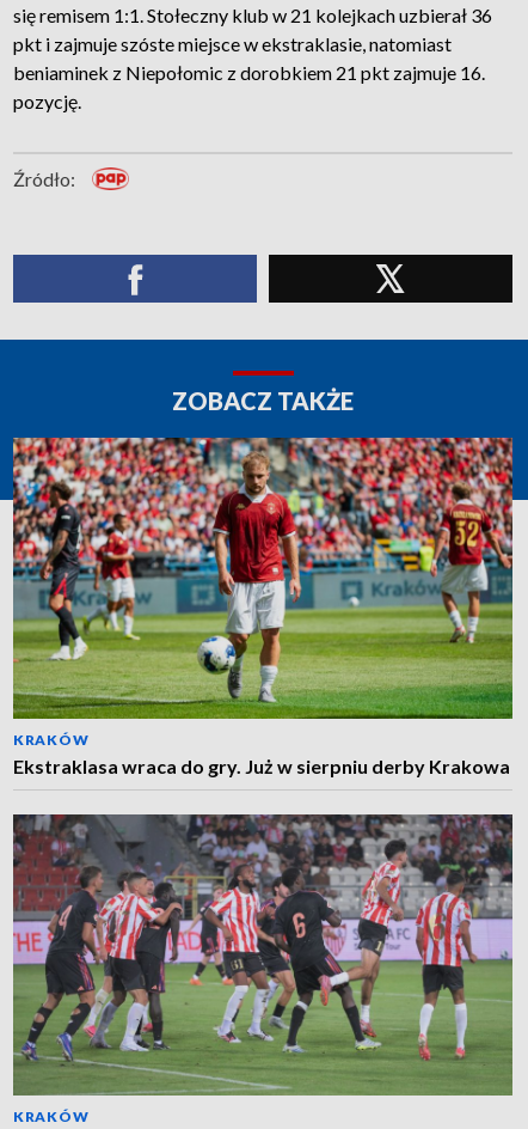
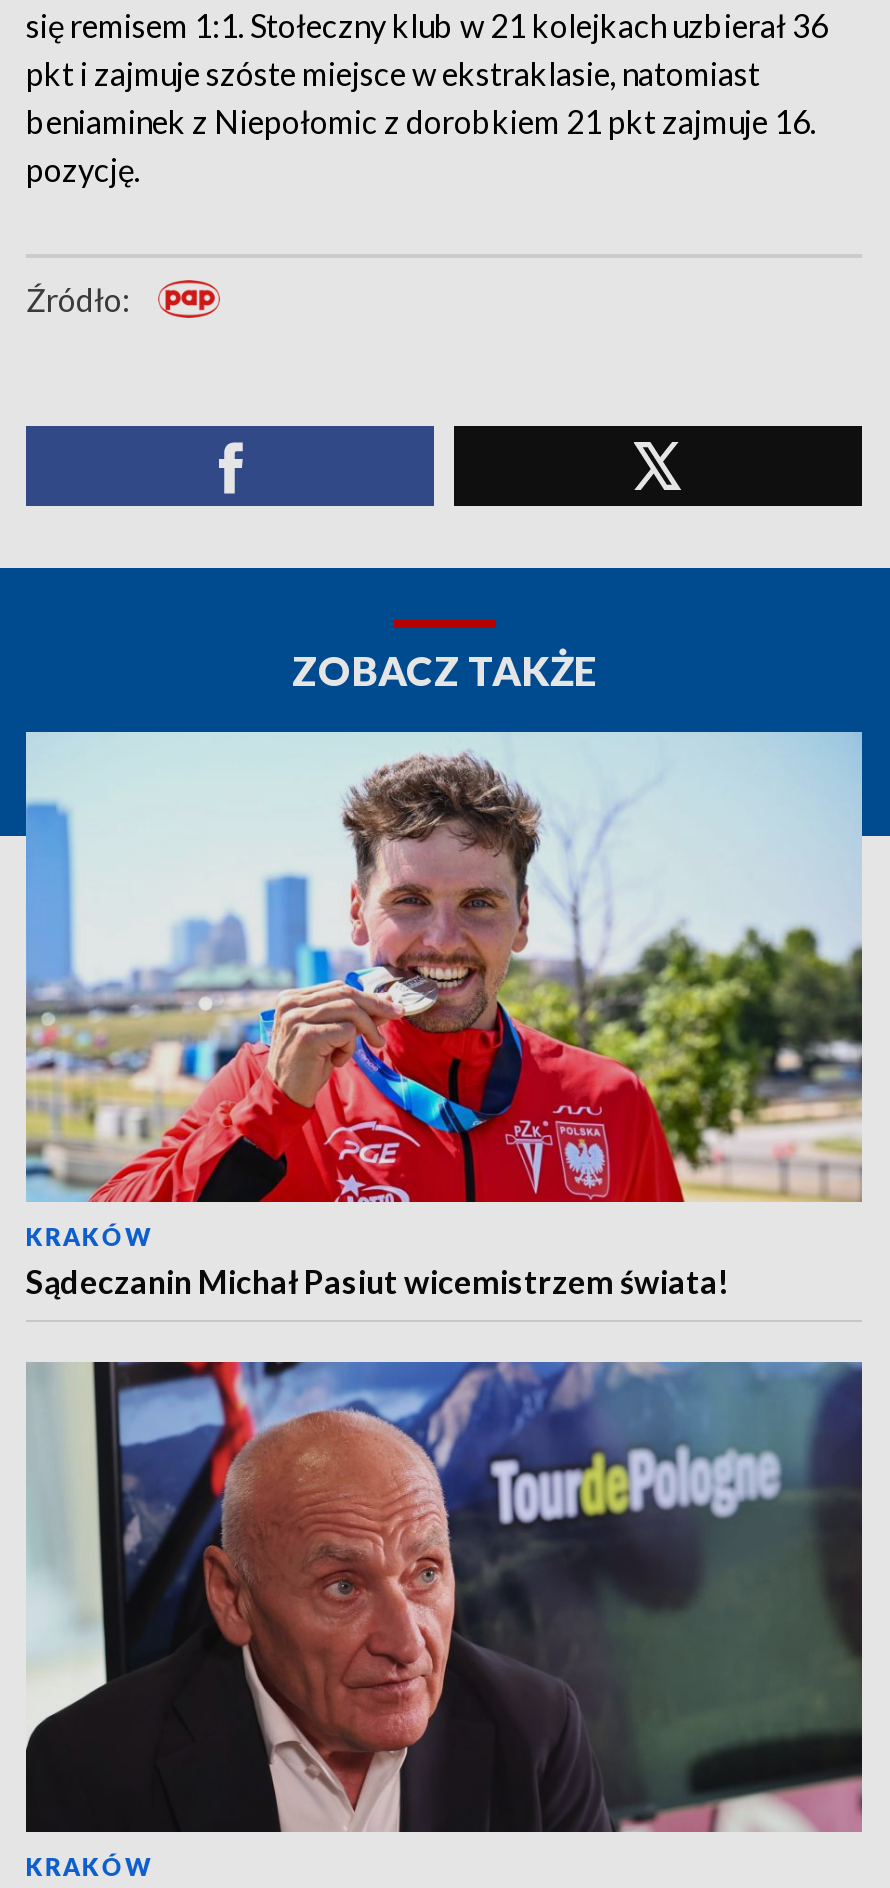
- [image]
- Ekstraklasa wraca do gry. Już w sierpniu derby Krakowa
+ [image]
+ Sądeczanin Michał Pasiut wicemistrzem świata!

- [image]
+ [image]
